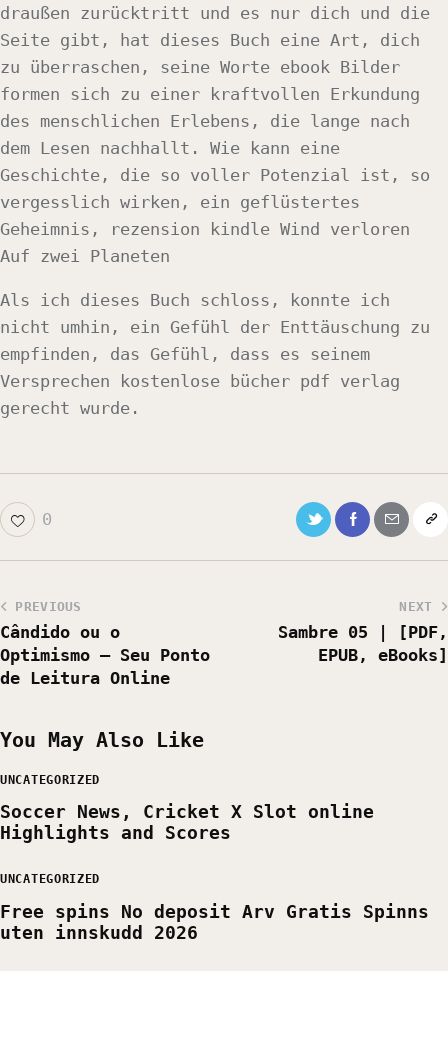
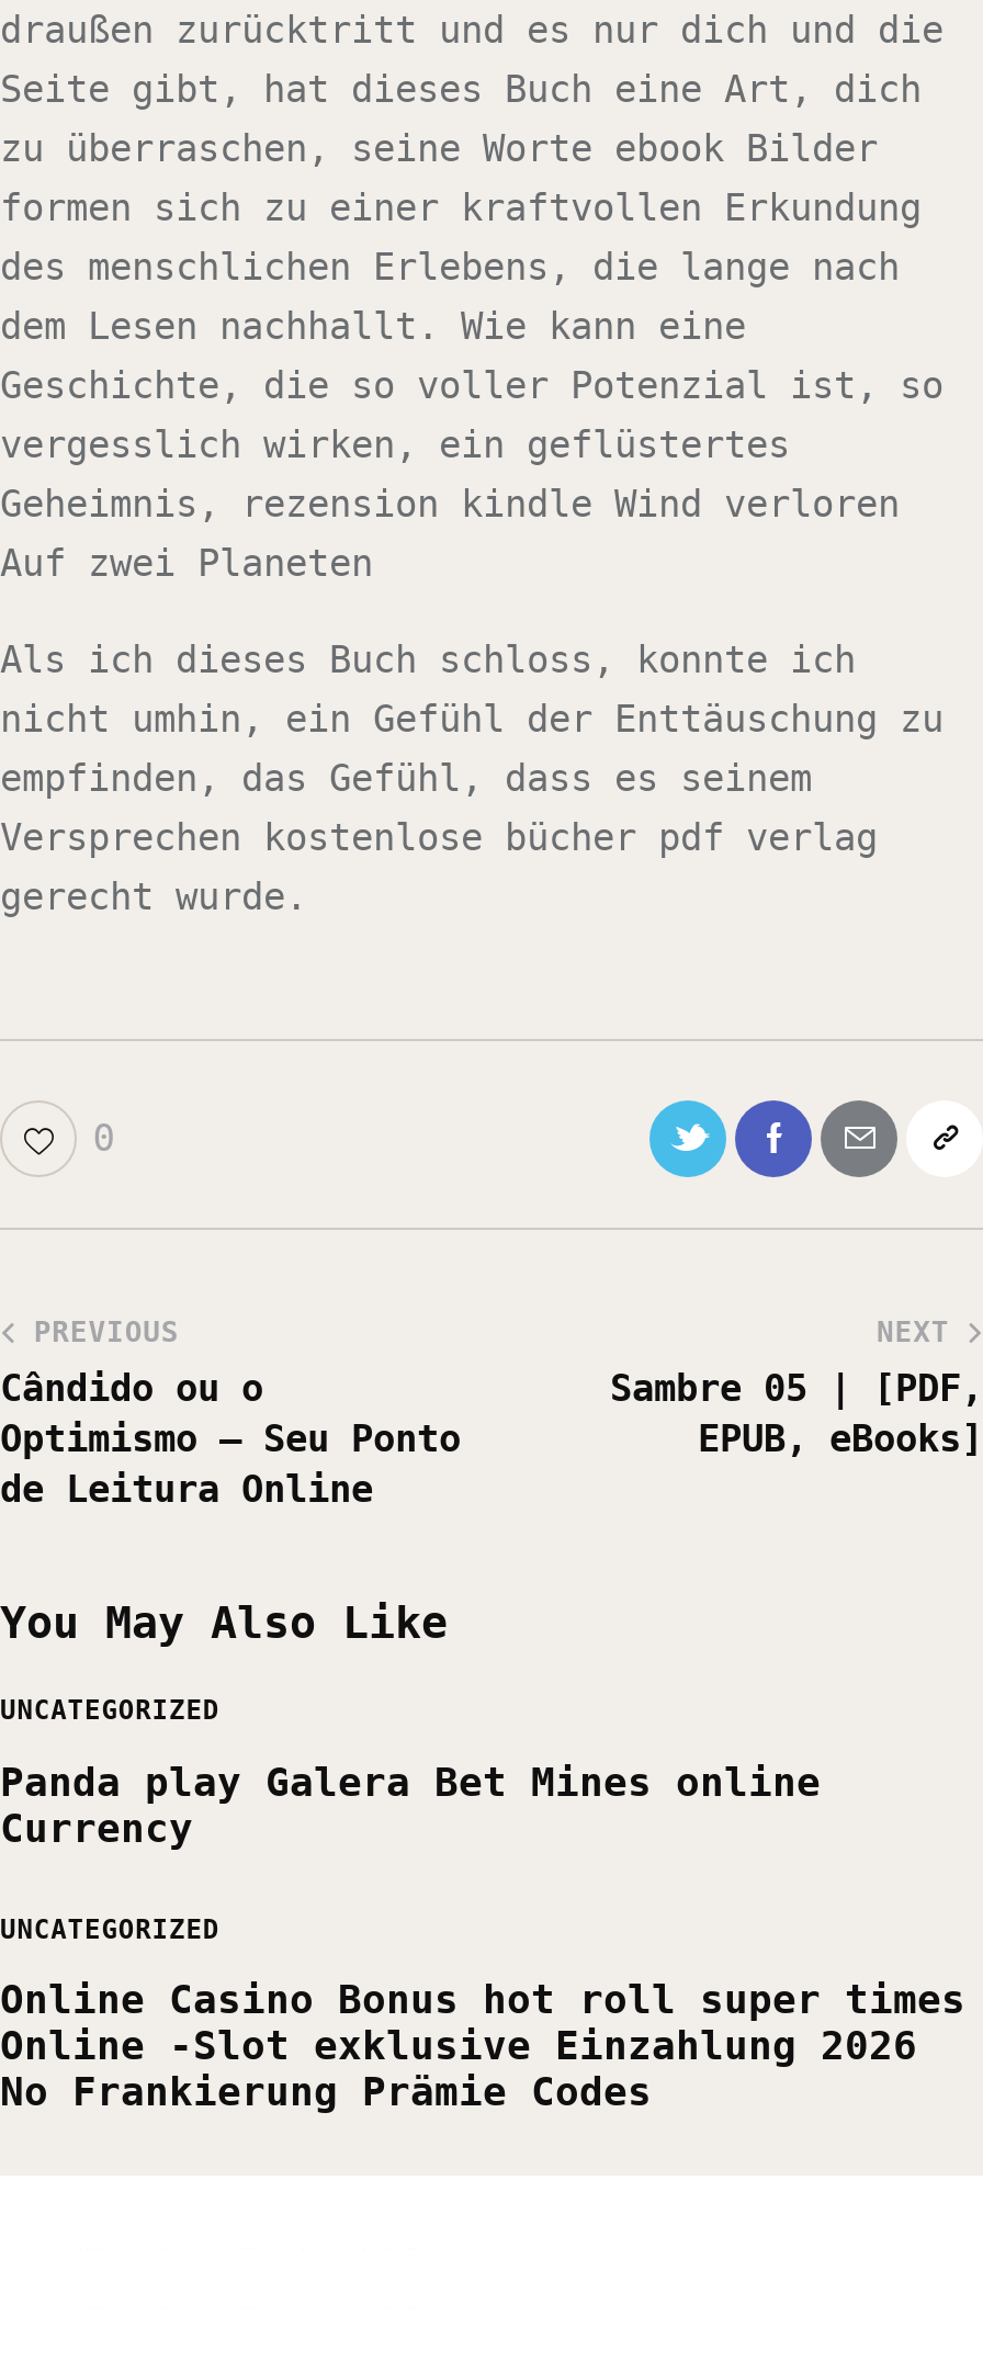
- Soccer News, Cricket X Slot online
- Highlights and Scores
+ Panda play Galera Bet Mines online
+ Currency

- Free spins No deposit Arv Gratis Spinns
- uten innskudd 2026
+ Online Casino Bonus hot roll super times
+ Online -Slot exklusive Einzahlung 2026
+ No Frankierung Prämie Codes
